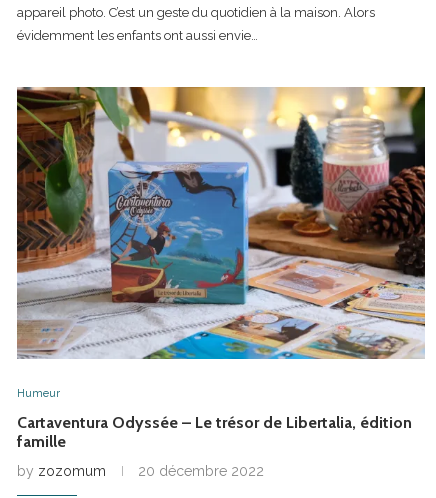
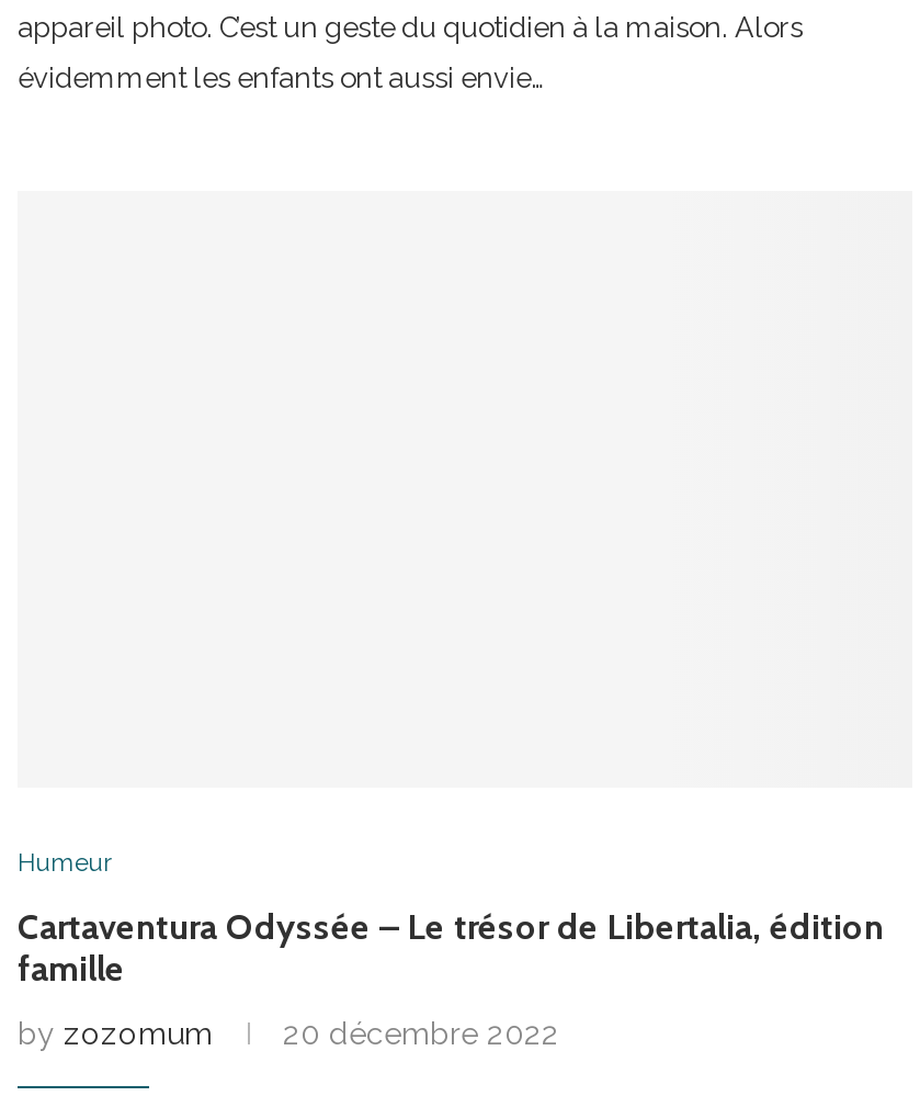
- [image]
